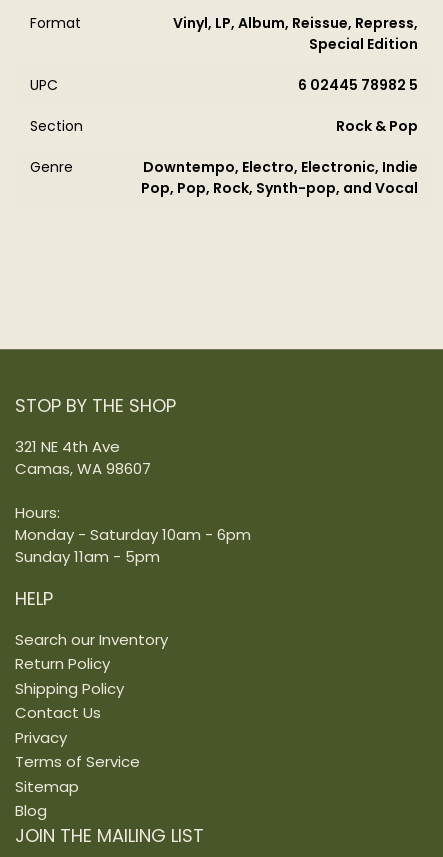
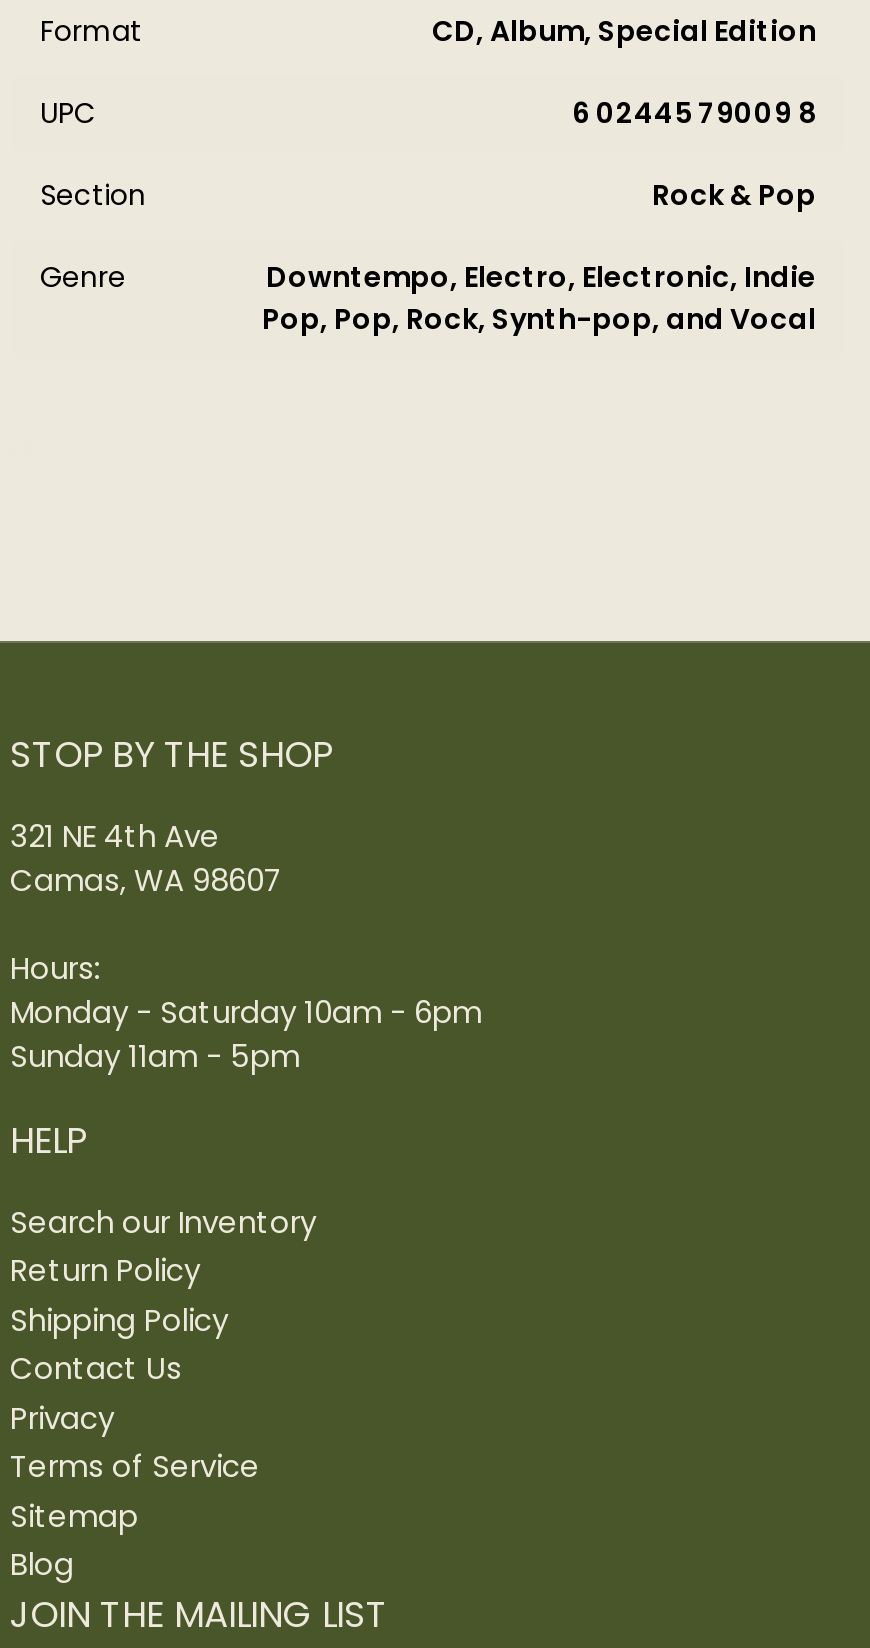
- Vinyl, LP, Album, Reissue, Repress,
- Special Edition
+ CD, Album, Special Edition

- 6 02445 78982 5
+ 6 02445 79009 8
